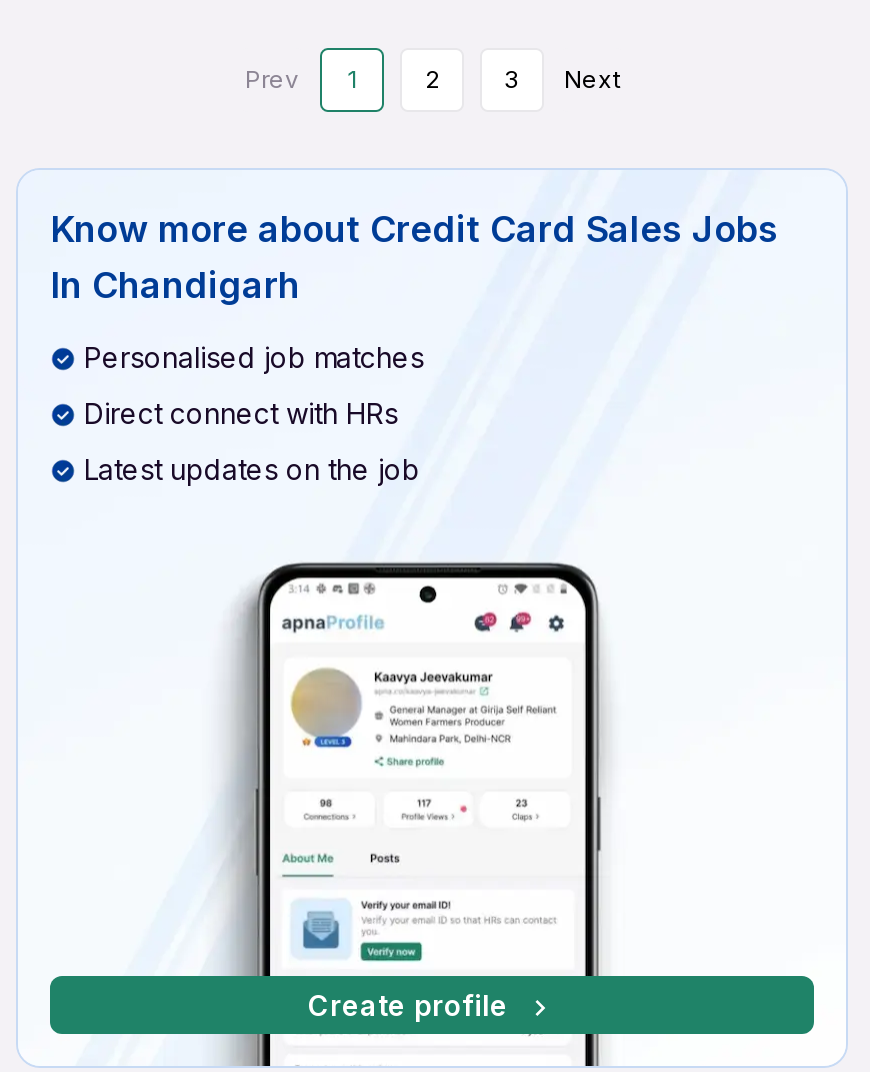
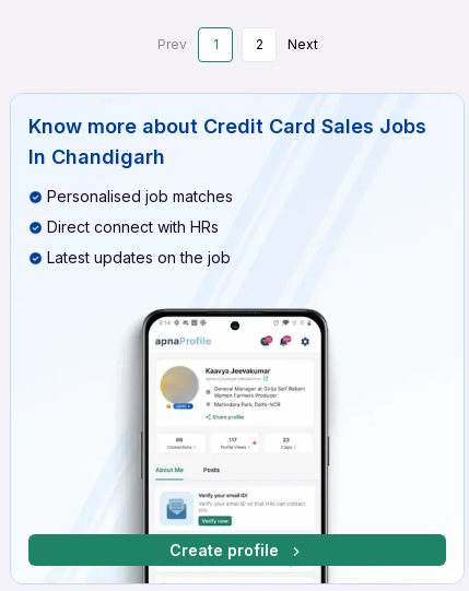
- 3
